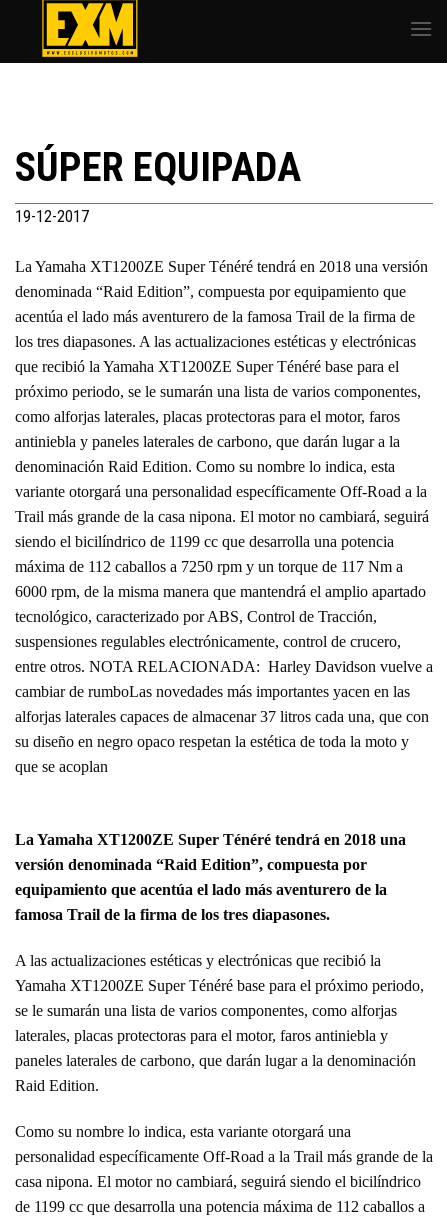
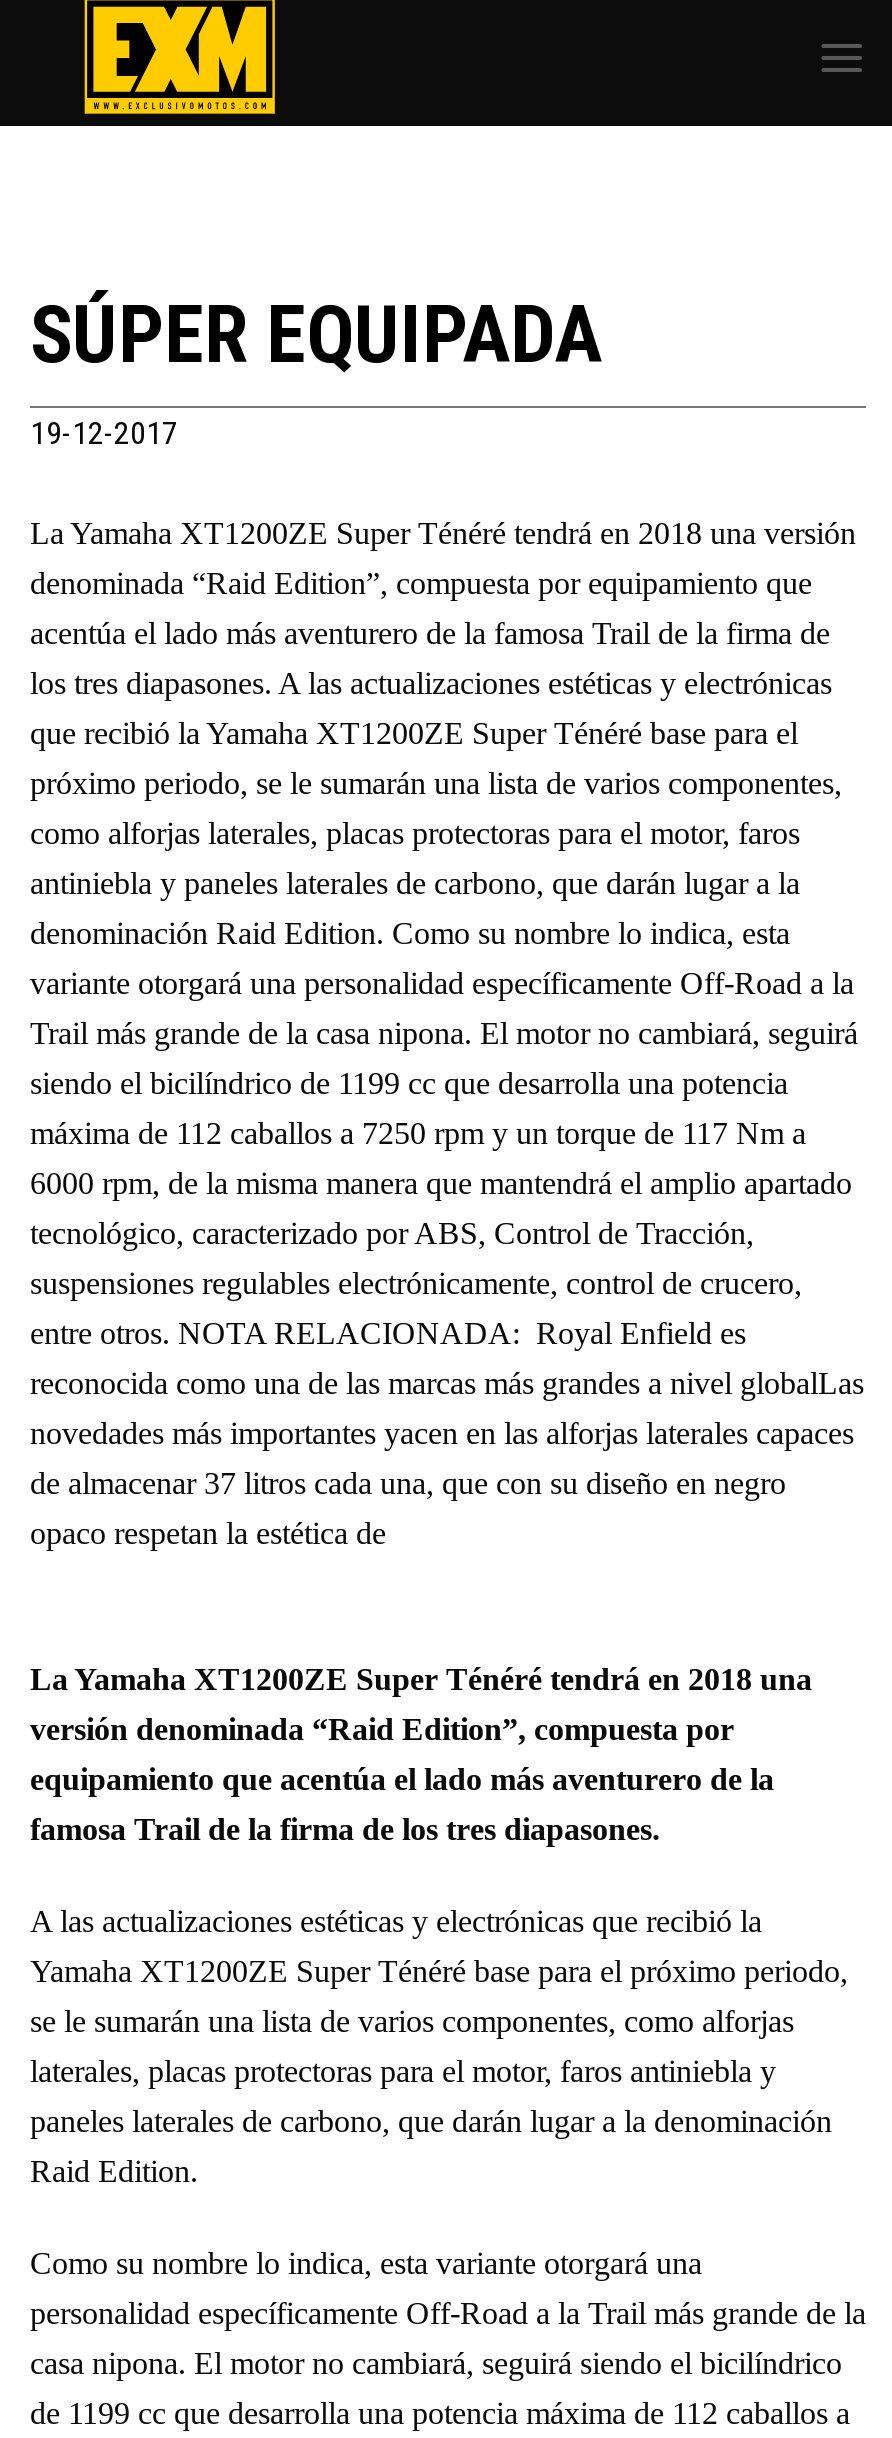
- entre otros. NOTA RELACIONADA: Harley Davidson vuelve a
+ entre otros. NOTA RELACIONADA: Royal Enfield es

- cambiar de rumboLas novedades más importantes yacen en las
+ reconocida como una de las marcas más grandes a nivel globalLas

- alforjas laterales capaces de almacenar 37 litros cada una, que con
+ novedades más importantes yacen en las alforjas laterales capaces

- su diseño en negro opaco respetan la estética de toda la moto y
+ de almacenar 37 litros cada una, que con su diseño en negro

- que se acoplan
+ opaco respetan la estética de
